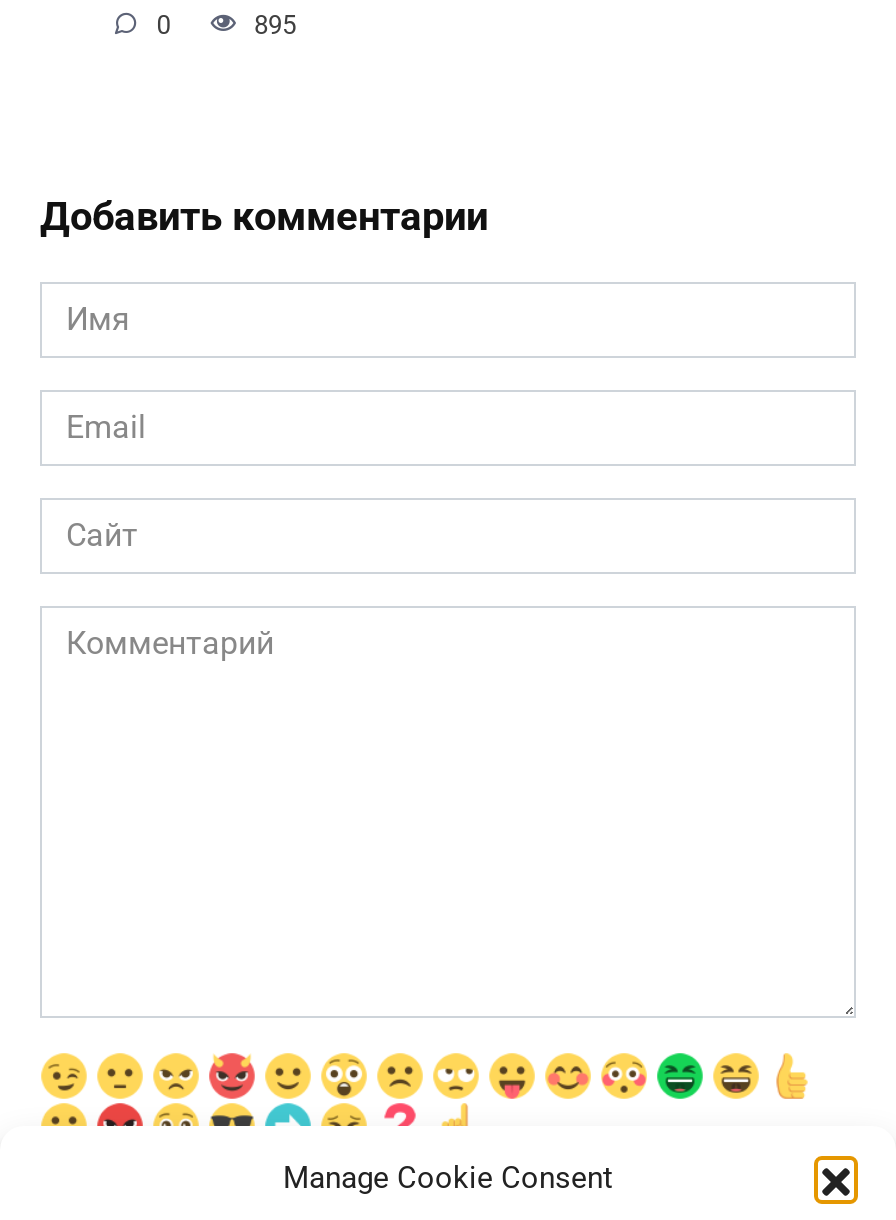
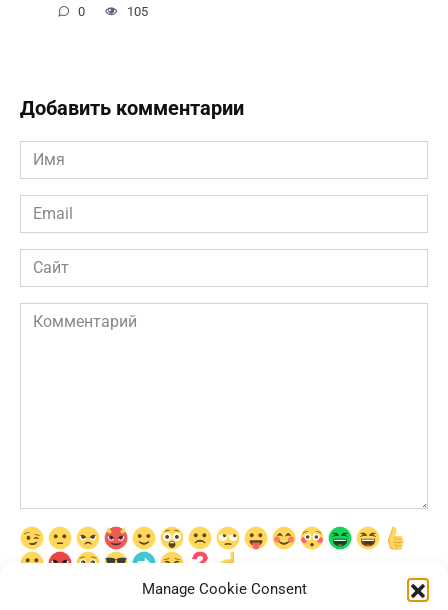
- 895
+ 105
